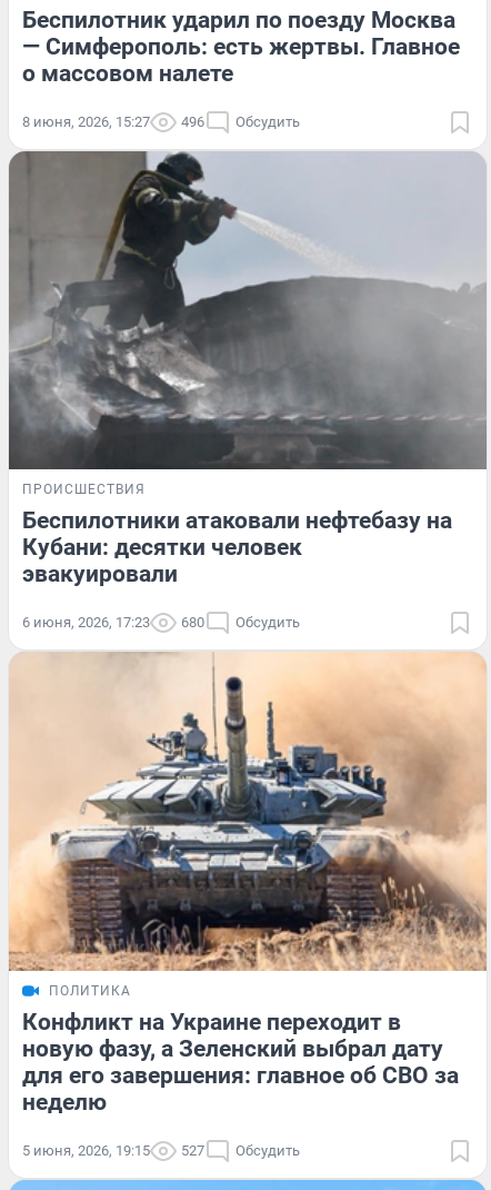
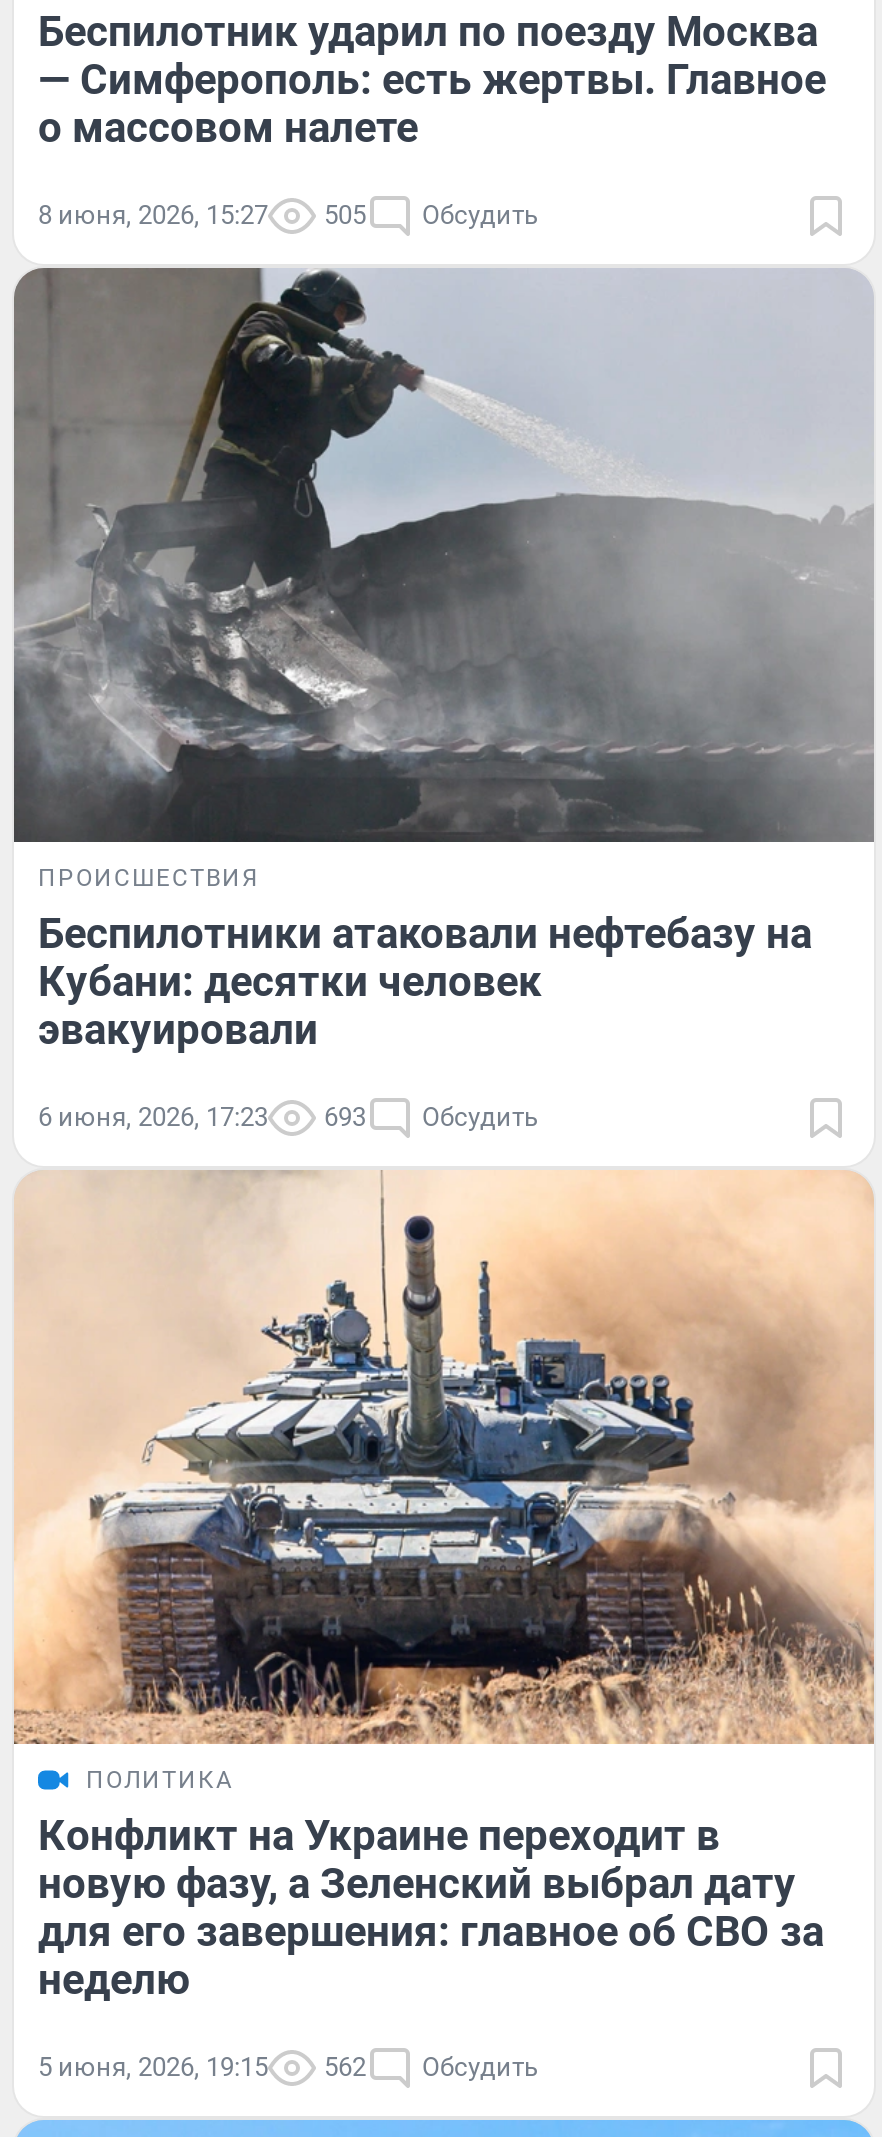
- 8 июня, 2026, 15:27 496 Обсудить
+ 8 июня, 2026, 15:27 505 Обсудить

- 680
+ 693

- 5 июня, 2026, 19:15 527 Обсудить
+ 5 июня, 2026, 19:15 562 Обсудить
